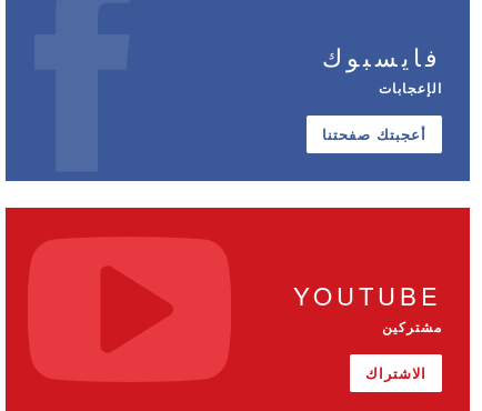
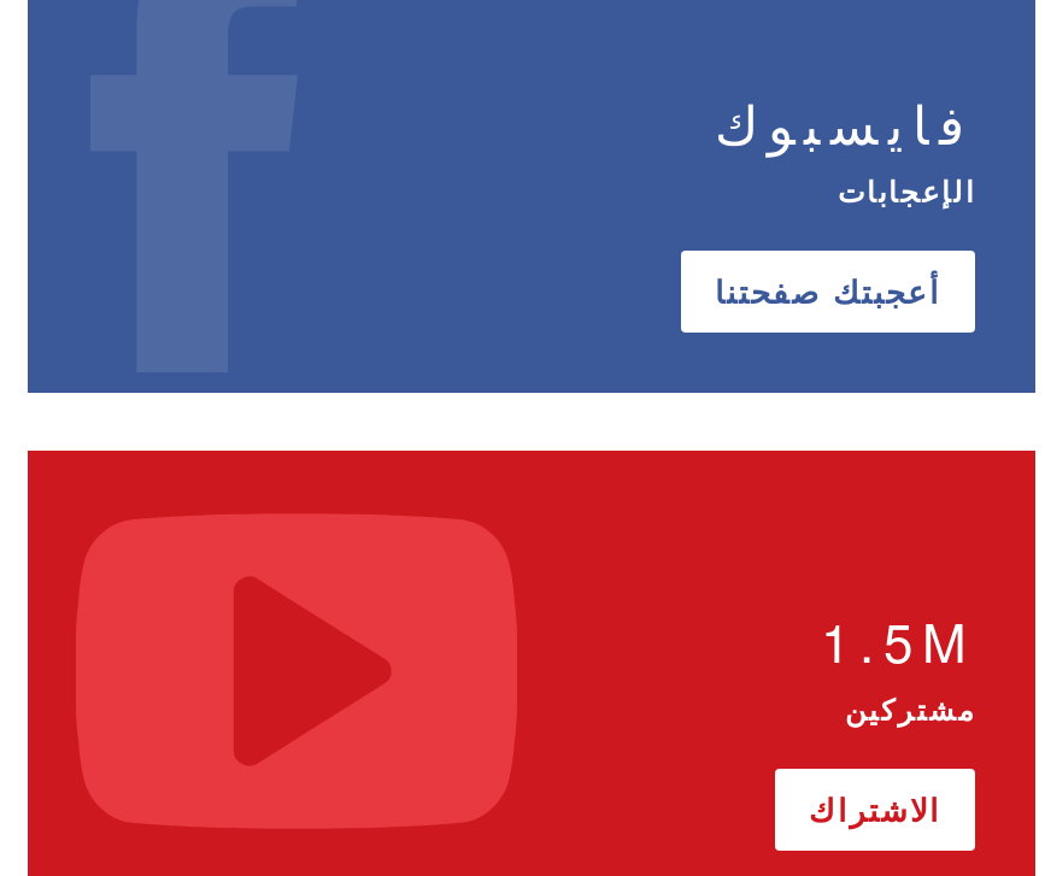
- YOUTUBE
+ 1.5M
